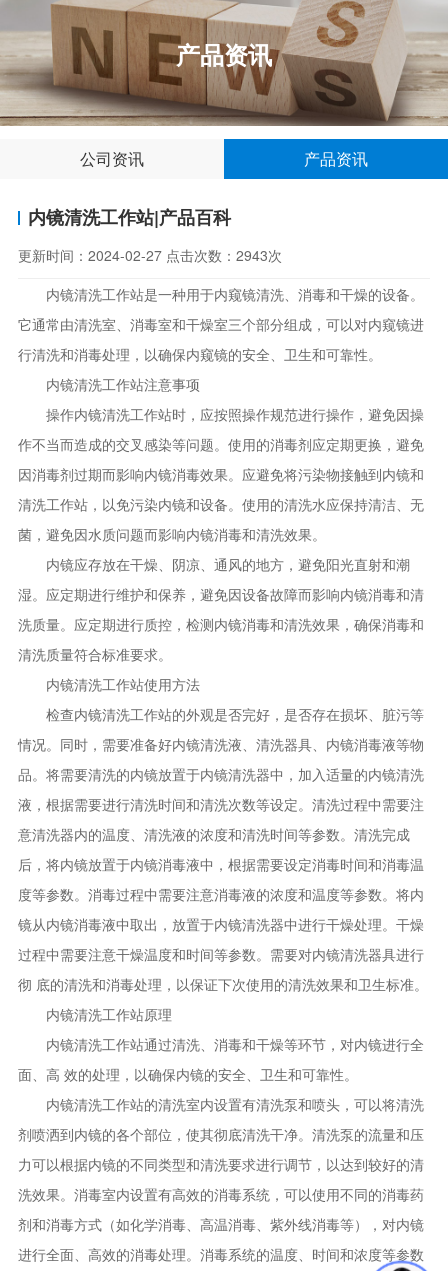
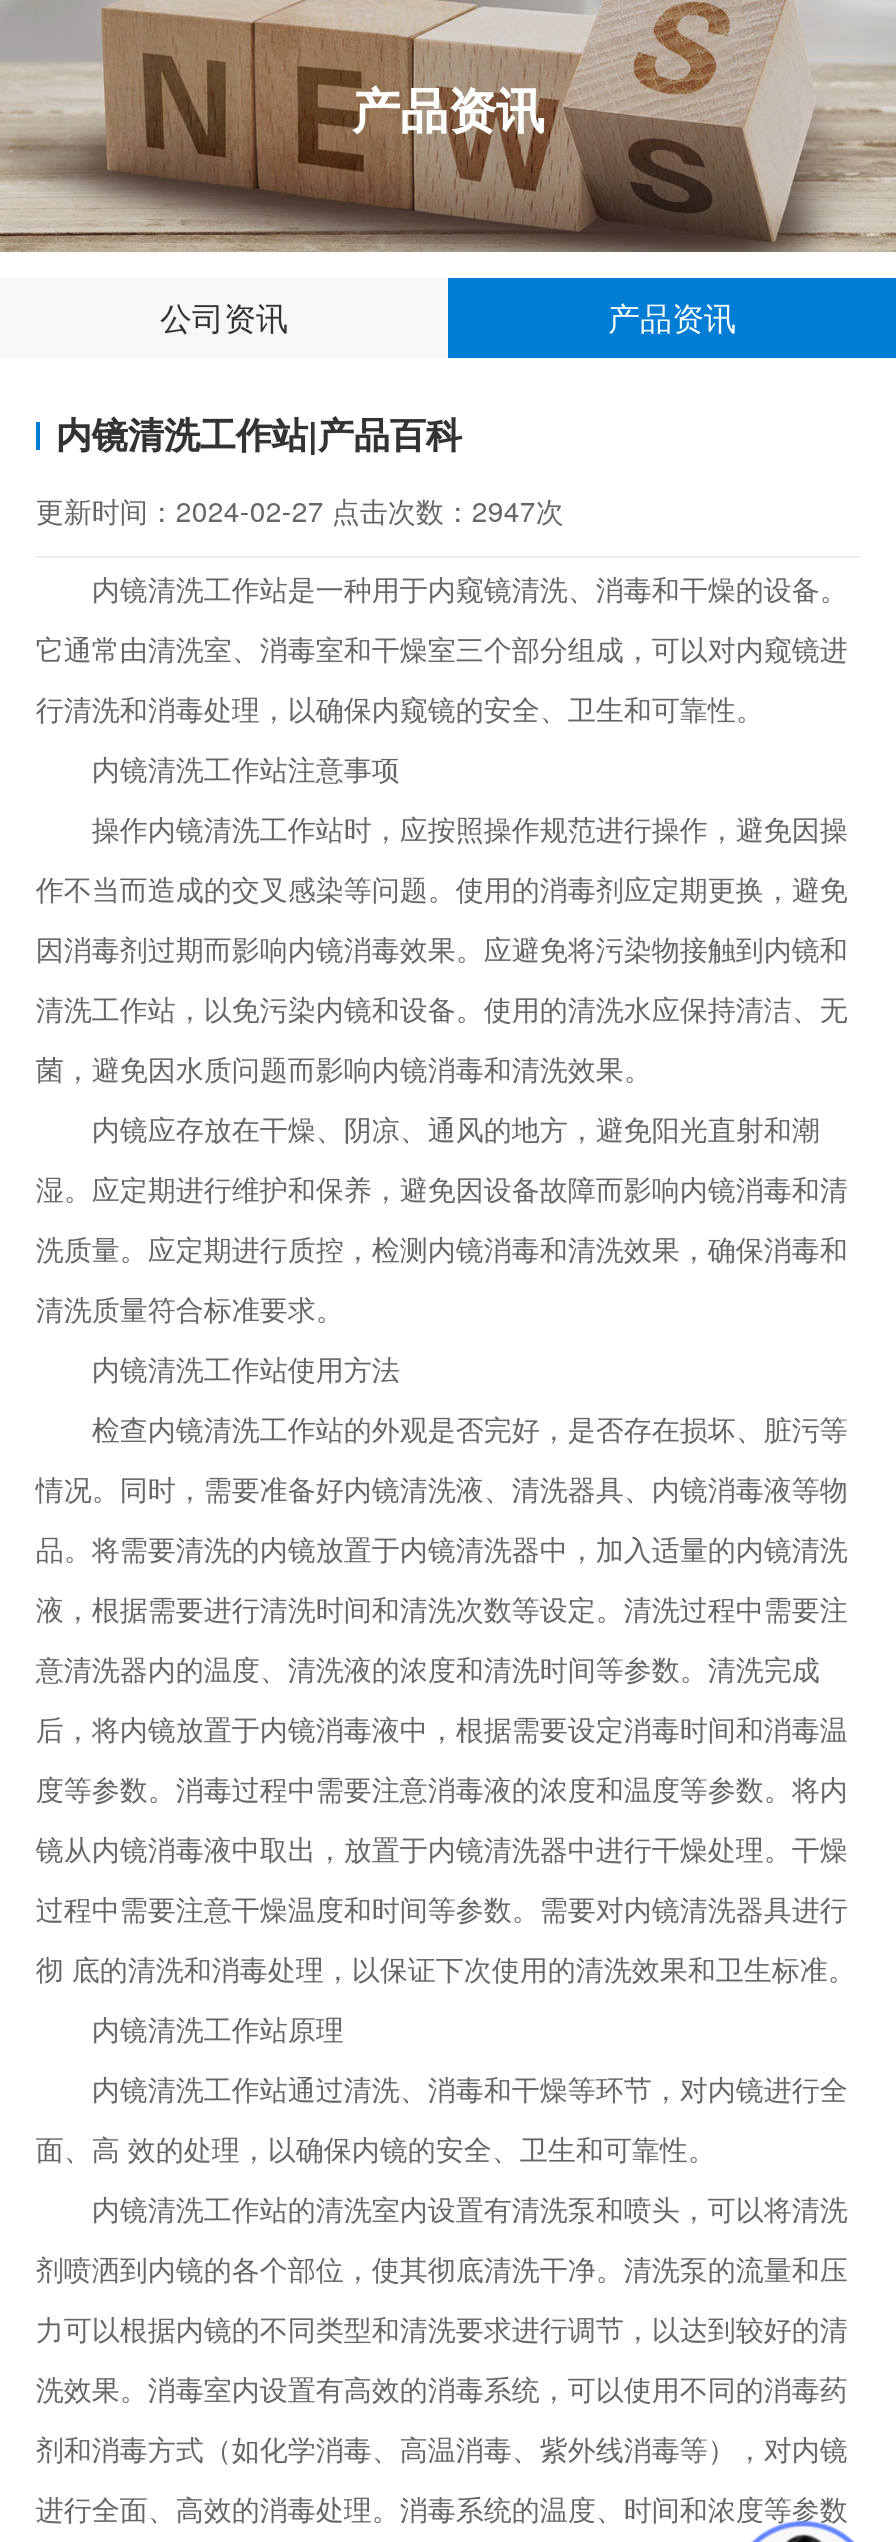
- 更新时间：2024-02-27点击次数：2943次
+ 更新时间：2024-02-27点击次数：2947次
